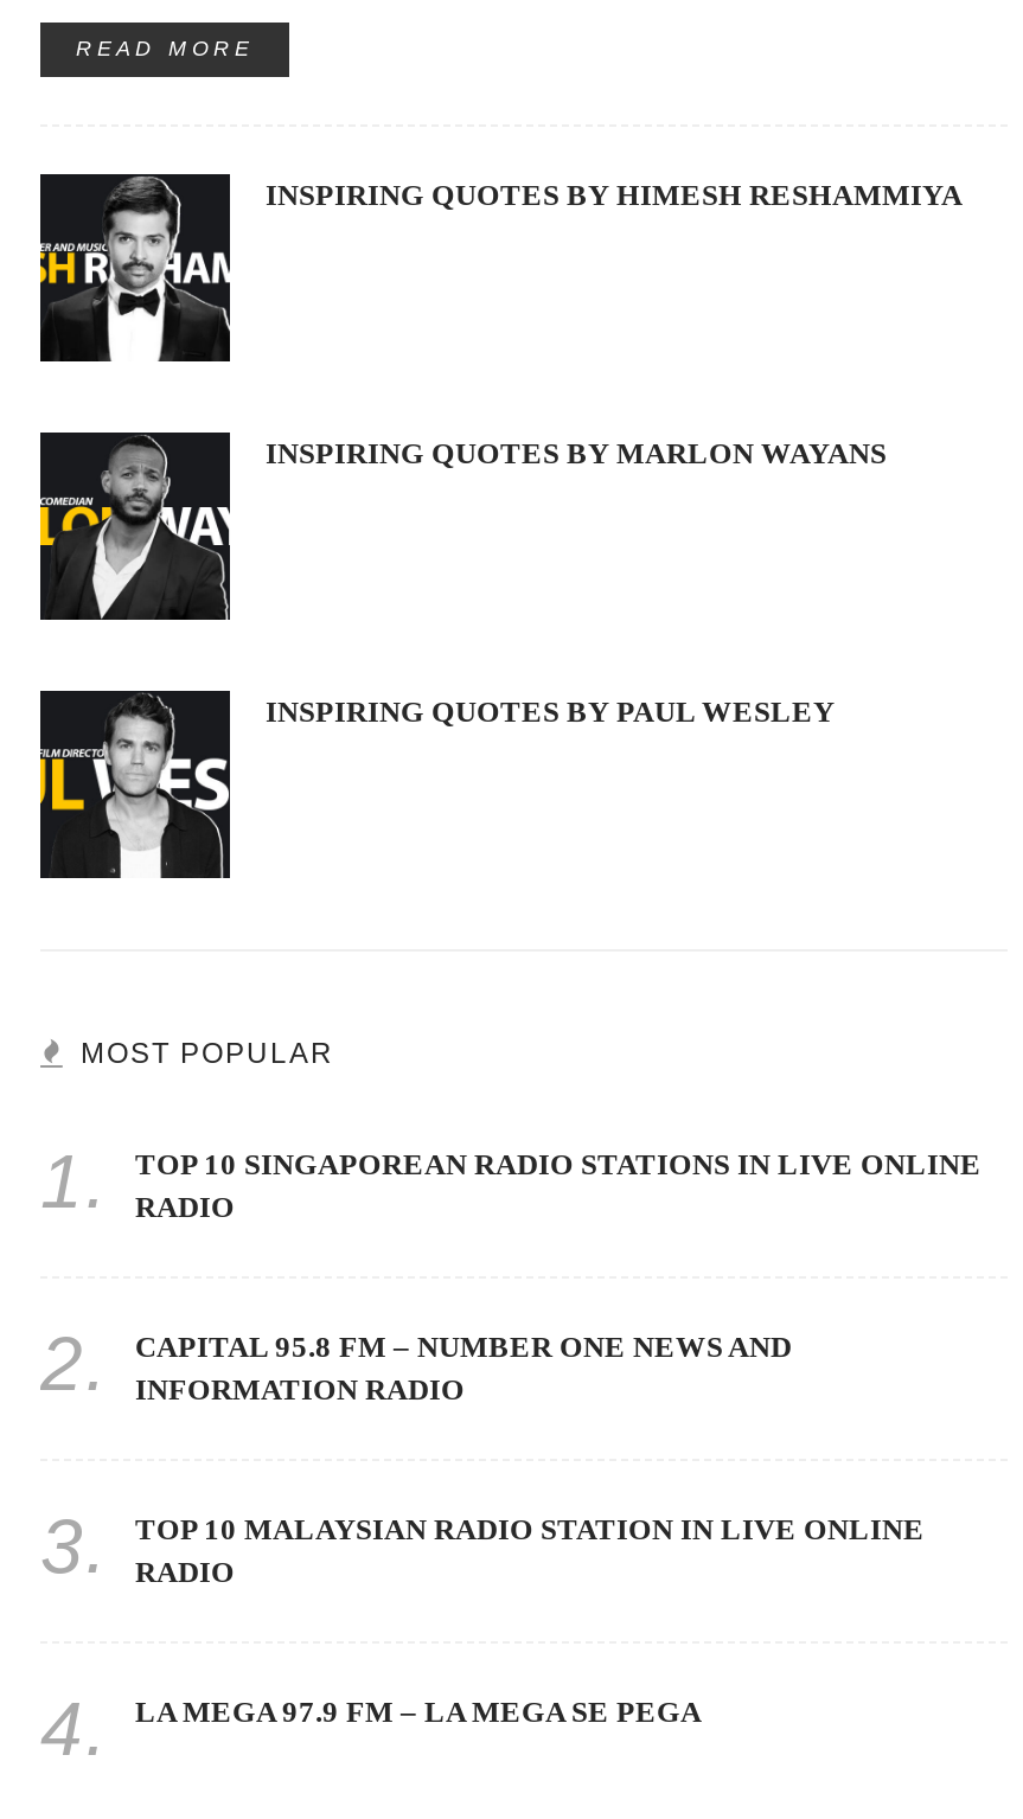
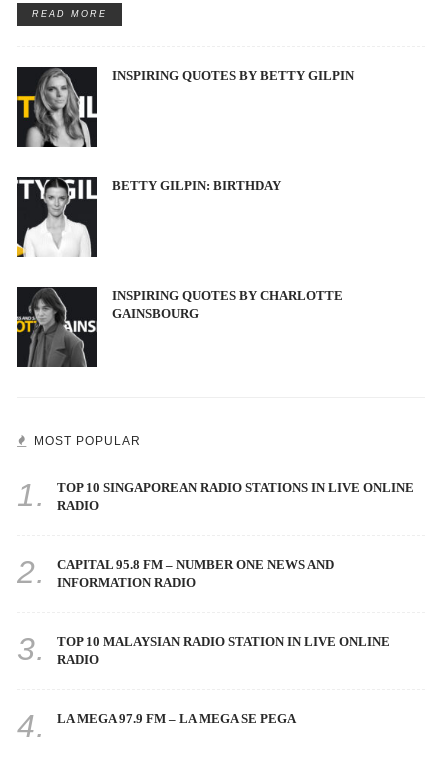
- [image]
- INSPIRING QUOTES BY HIMESH RESHAMMIYA
+ [image]
+ INSPIRING QUOTES BY BETTY GILPIN

- [image]
- INSPIRING QUOTES BY MARLON WAYANS
+ [image]
+ BETTY GILPIN: BIRTHDAY

- [image]
- INSPIRING QUOTES BY PAUL WESLEY
+ [image]
+ INSPIRING QUOTES BY CHARLOTTE
+ GAINSBOURG
